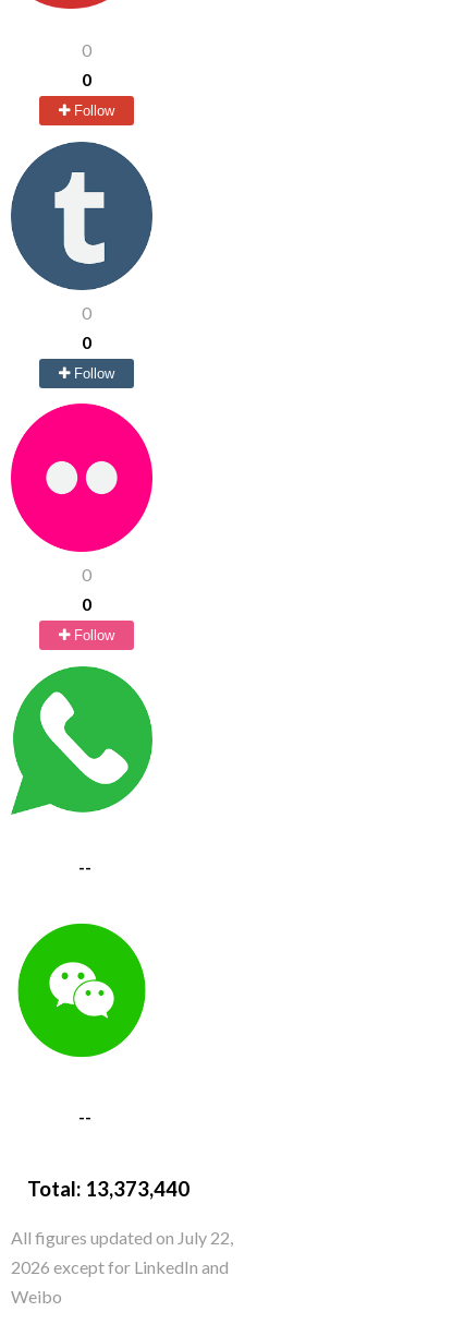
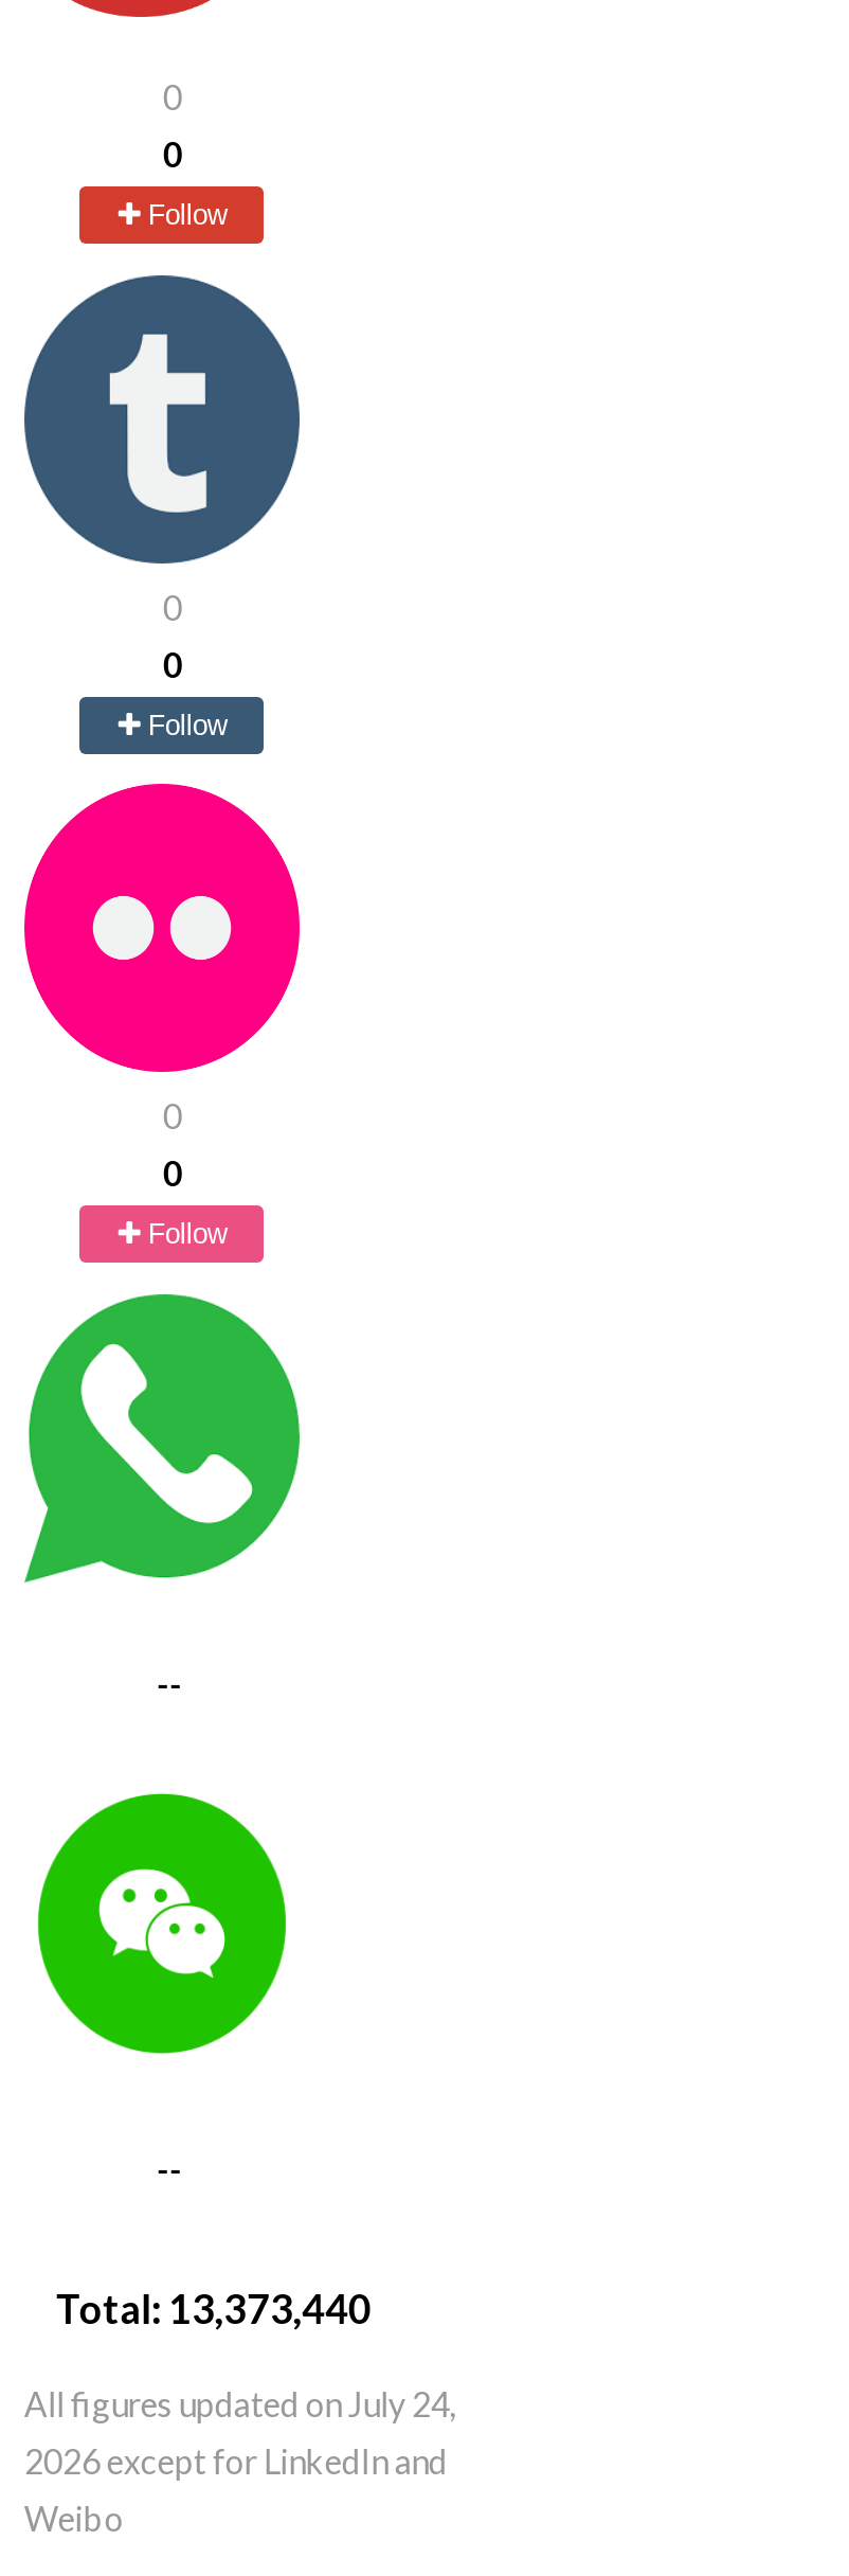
- All figures updated on July 22,
+ All figures updated on July 24,
